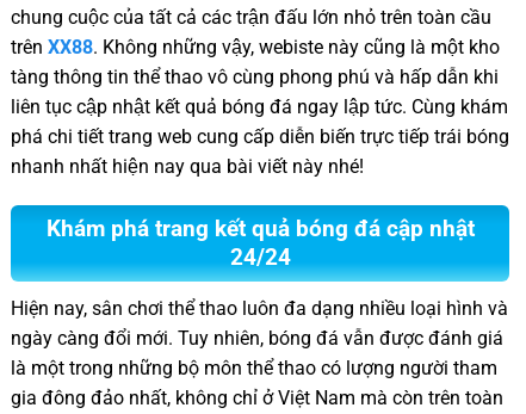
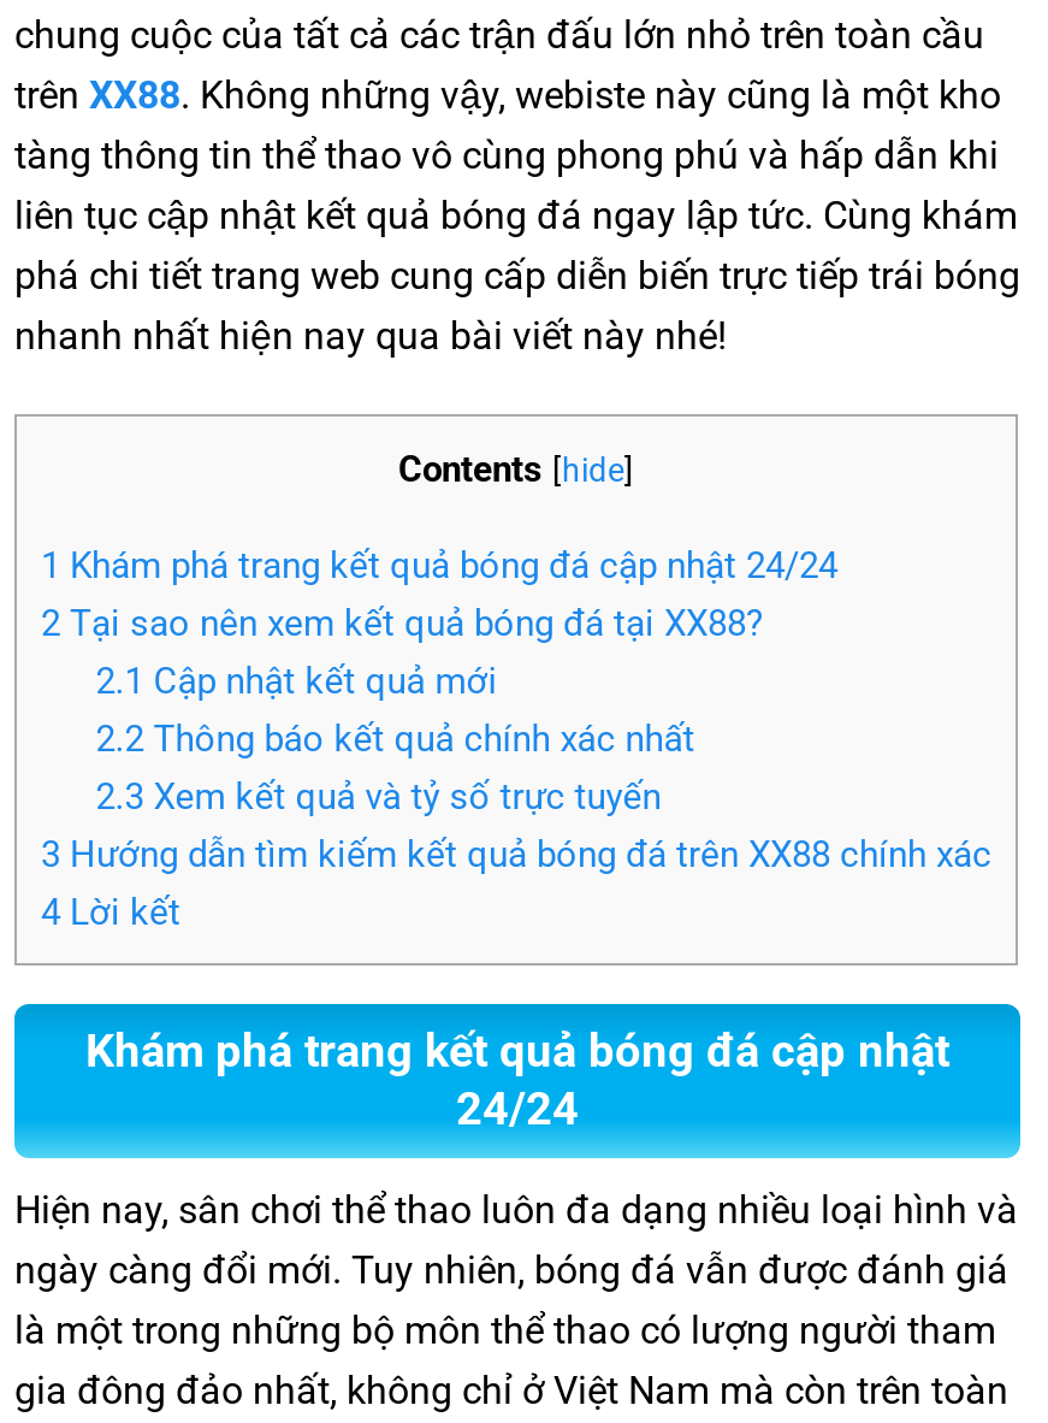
+ Contents [hide]
+ 1 Khám phá trang kết quả bóng đá cập nhật 24/24
+ 2 Tại sao nên xem kết quả bóng đá tại XX88?
+ 2.1 Cập nhật kết quả mới
+ 2.2 Thông báo kết quả chính xác nhất
+ 2.3 Xem kết quả và tỷ số trực tuyến
+ 3 Hướng dẫn tìm kiếm kết quả bóng đá trên XX88 chính xác
+ 4 Lời kết
